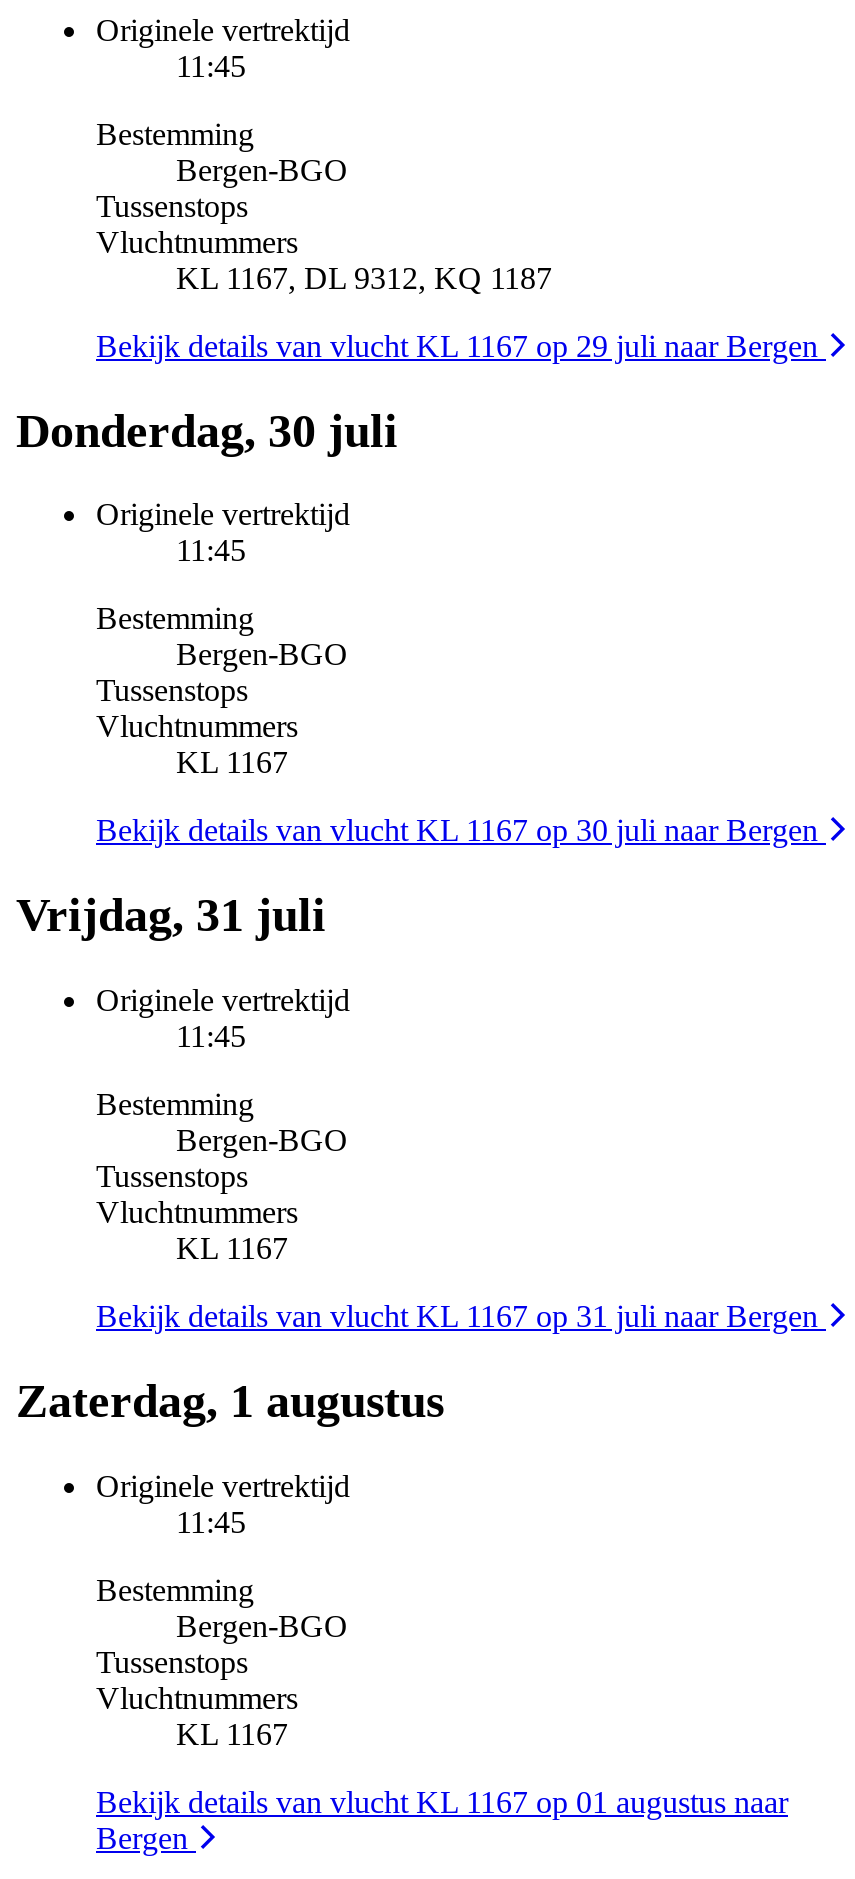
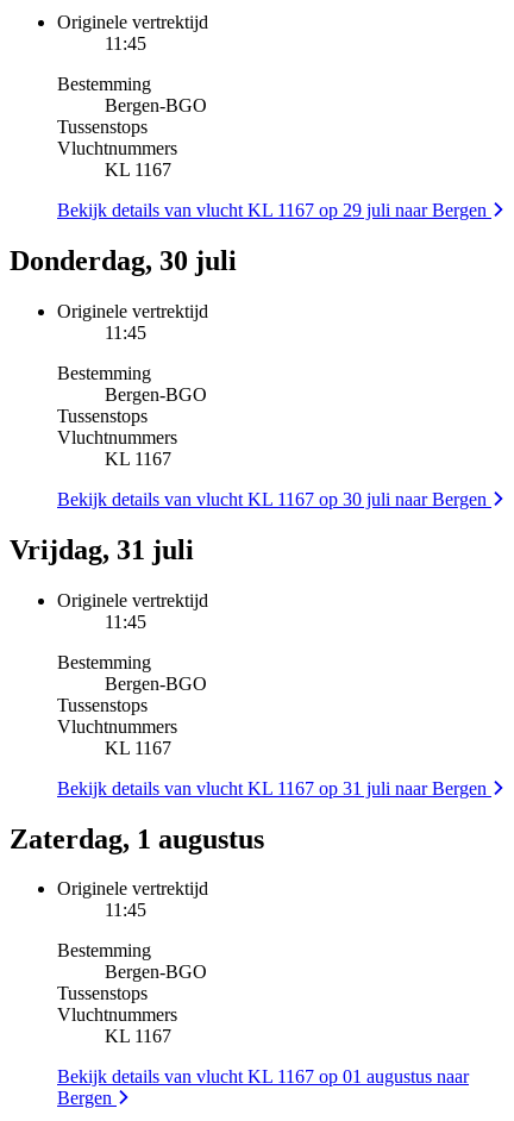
- KL 1167, DL 9312, KQ 1187
+ KL 1167
